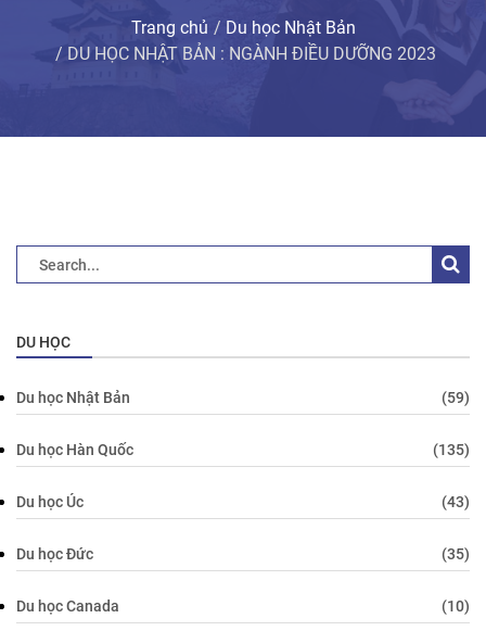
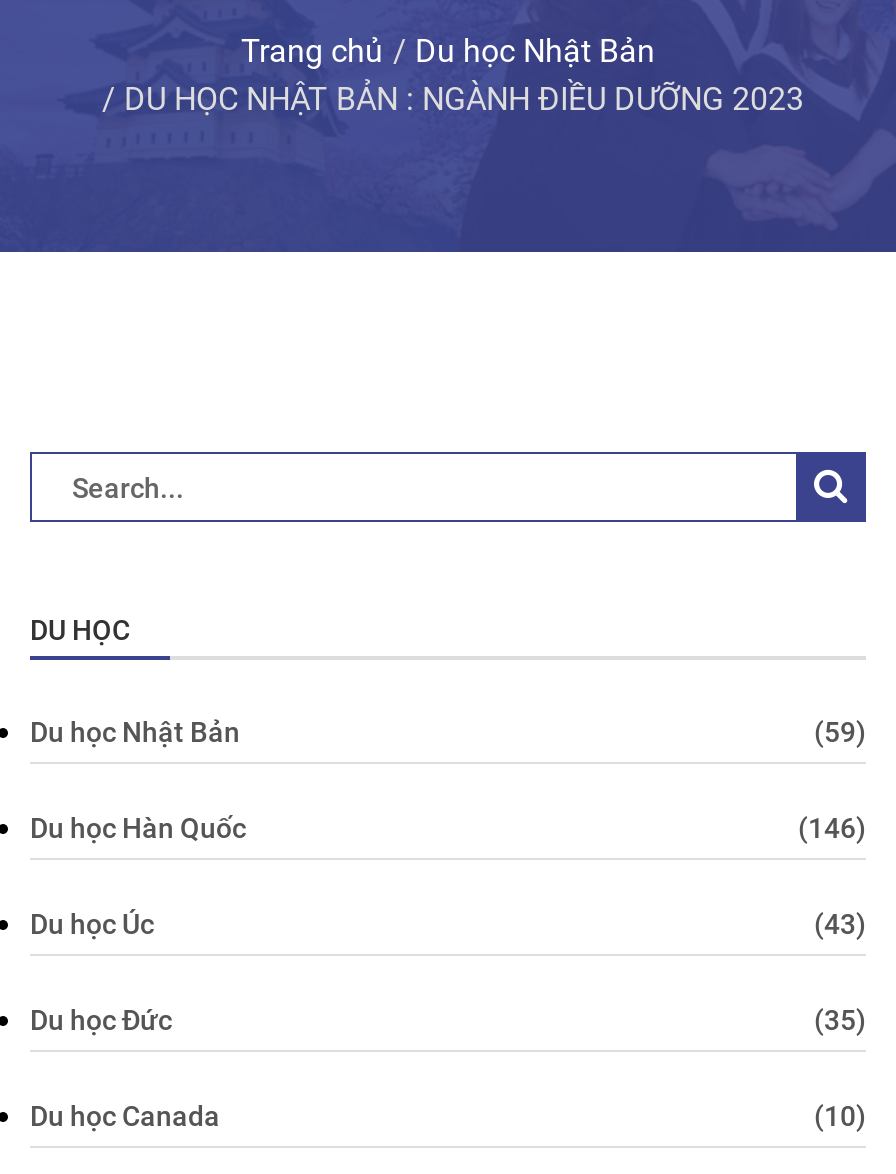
- (135)
+ (146)
